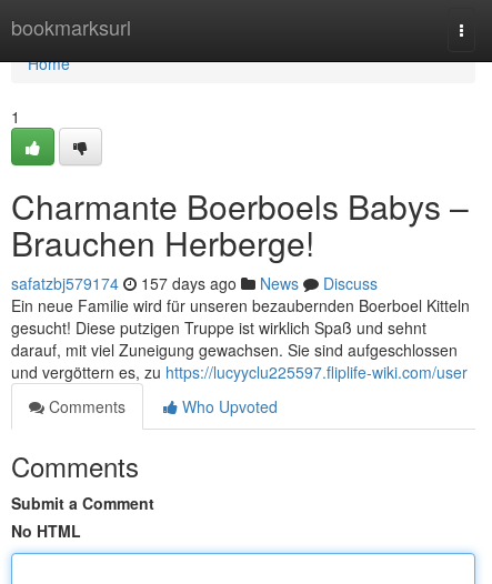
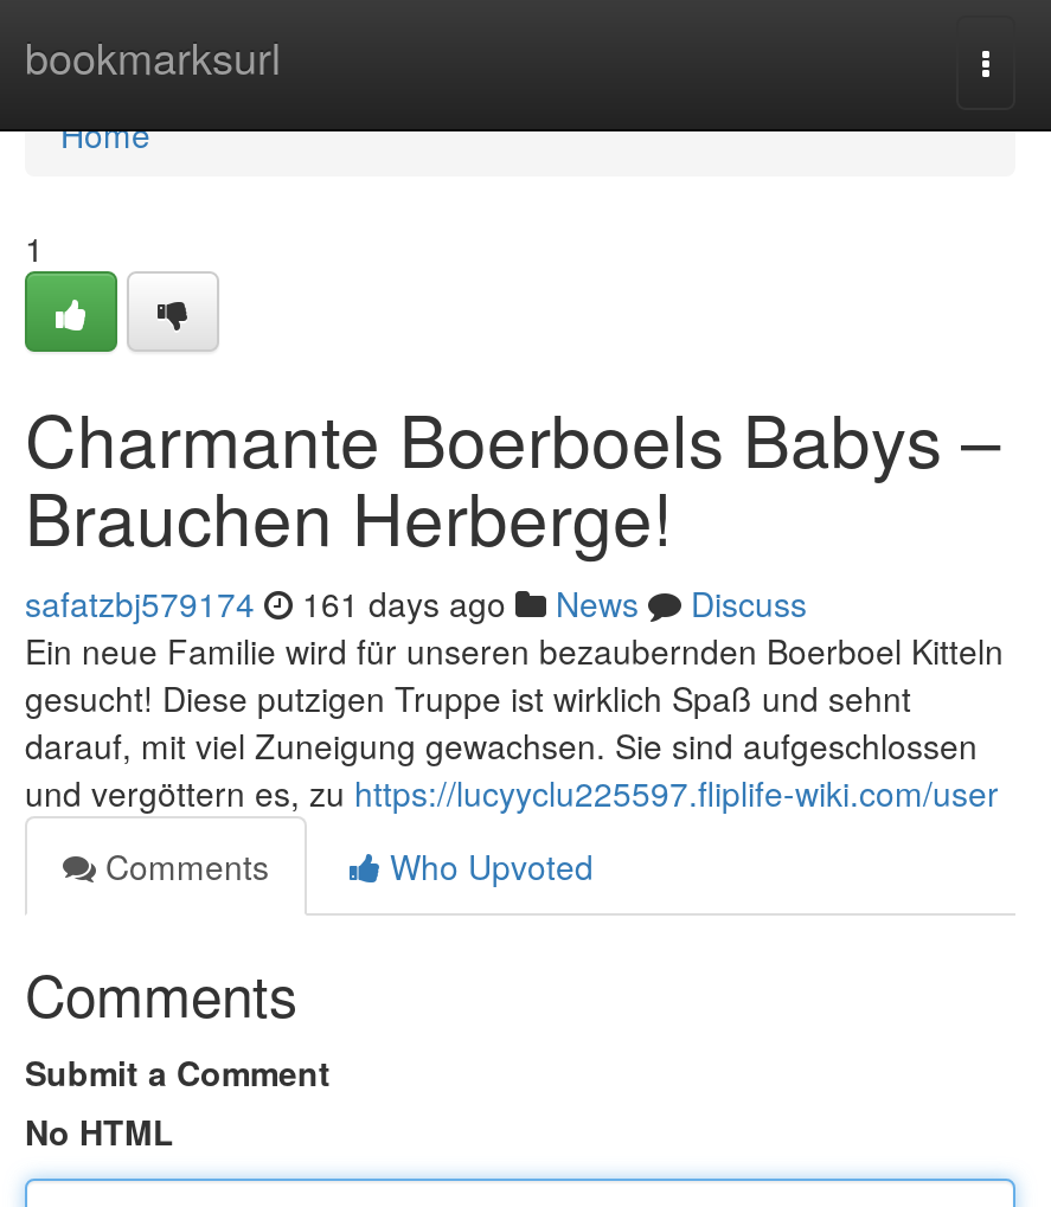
- safatzbj579174 157 days ago News Discuss
+ safatzbj579174 161 days ago News Discuss
